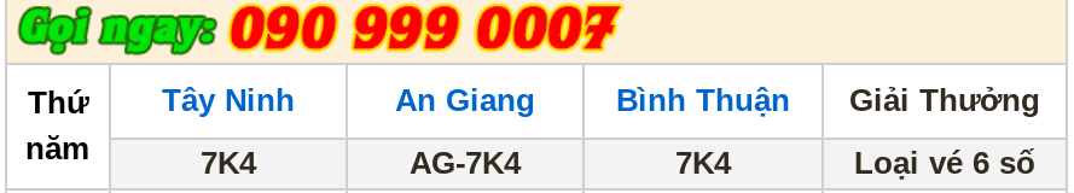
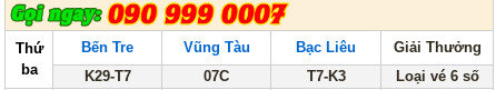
- Tây Ninh
- An Giang
- Bình Thuận
+ Bến Tre
+ Vũng Tàu
+ Bạc Liêu

- năm
+ ba

- 7K4
- AG-7K4
- 7K4
+ K29-T7
+ 07C
+ T7-K3
